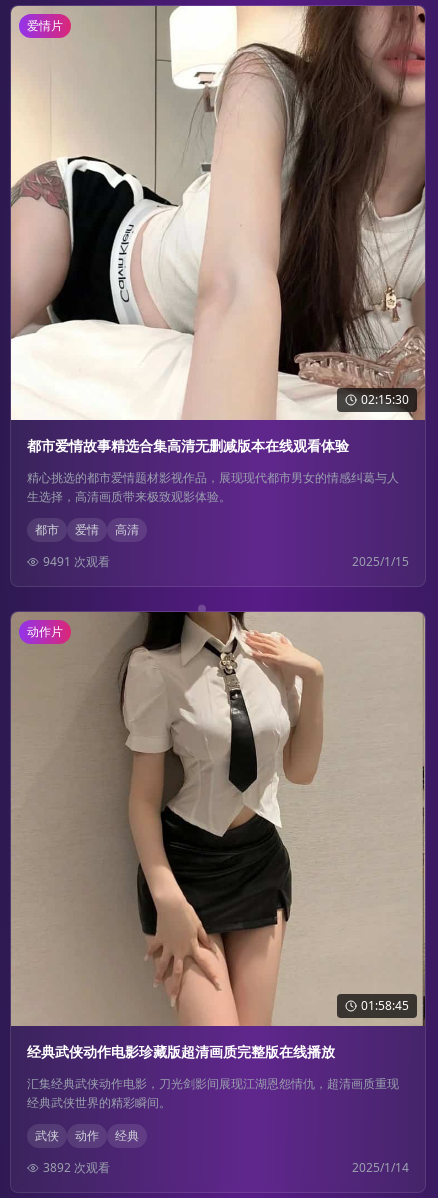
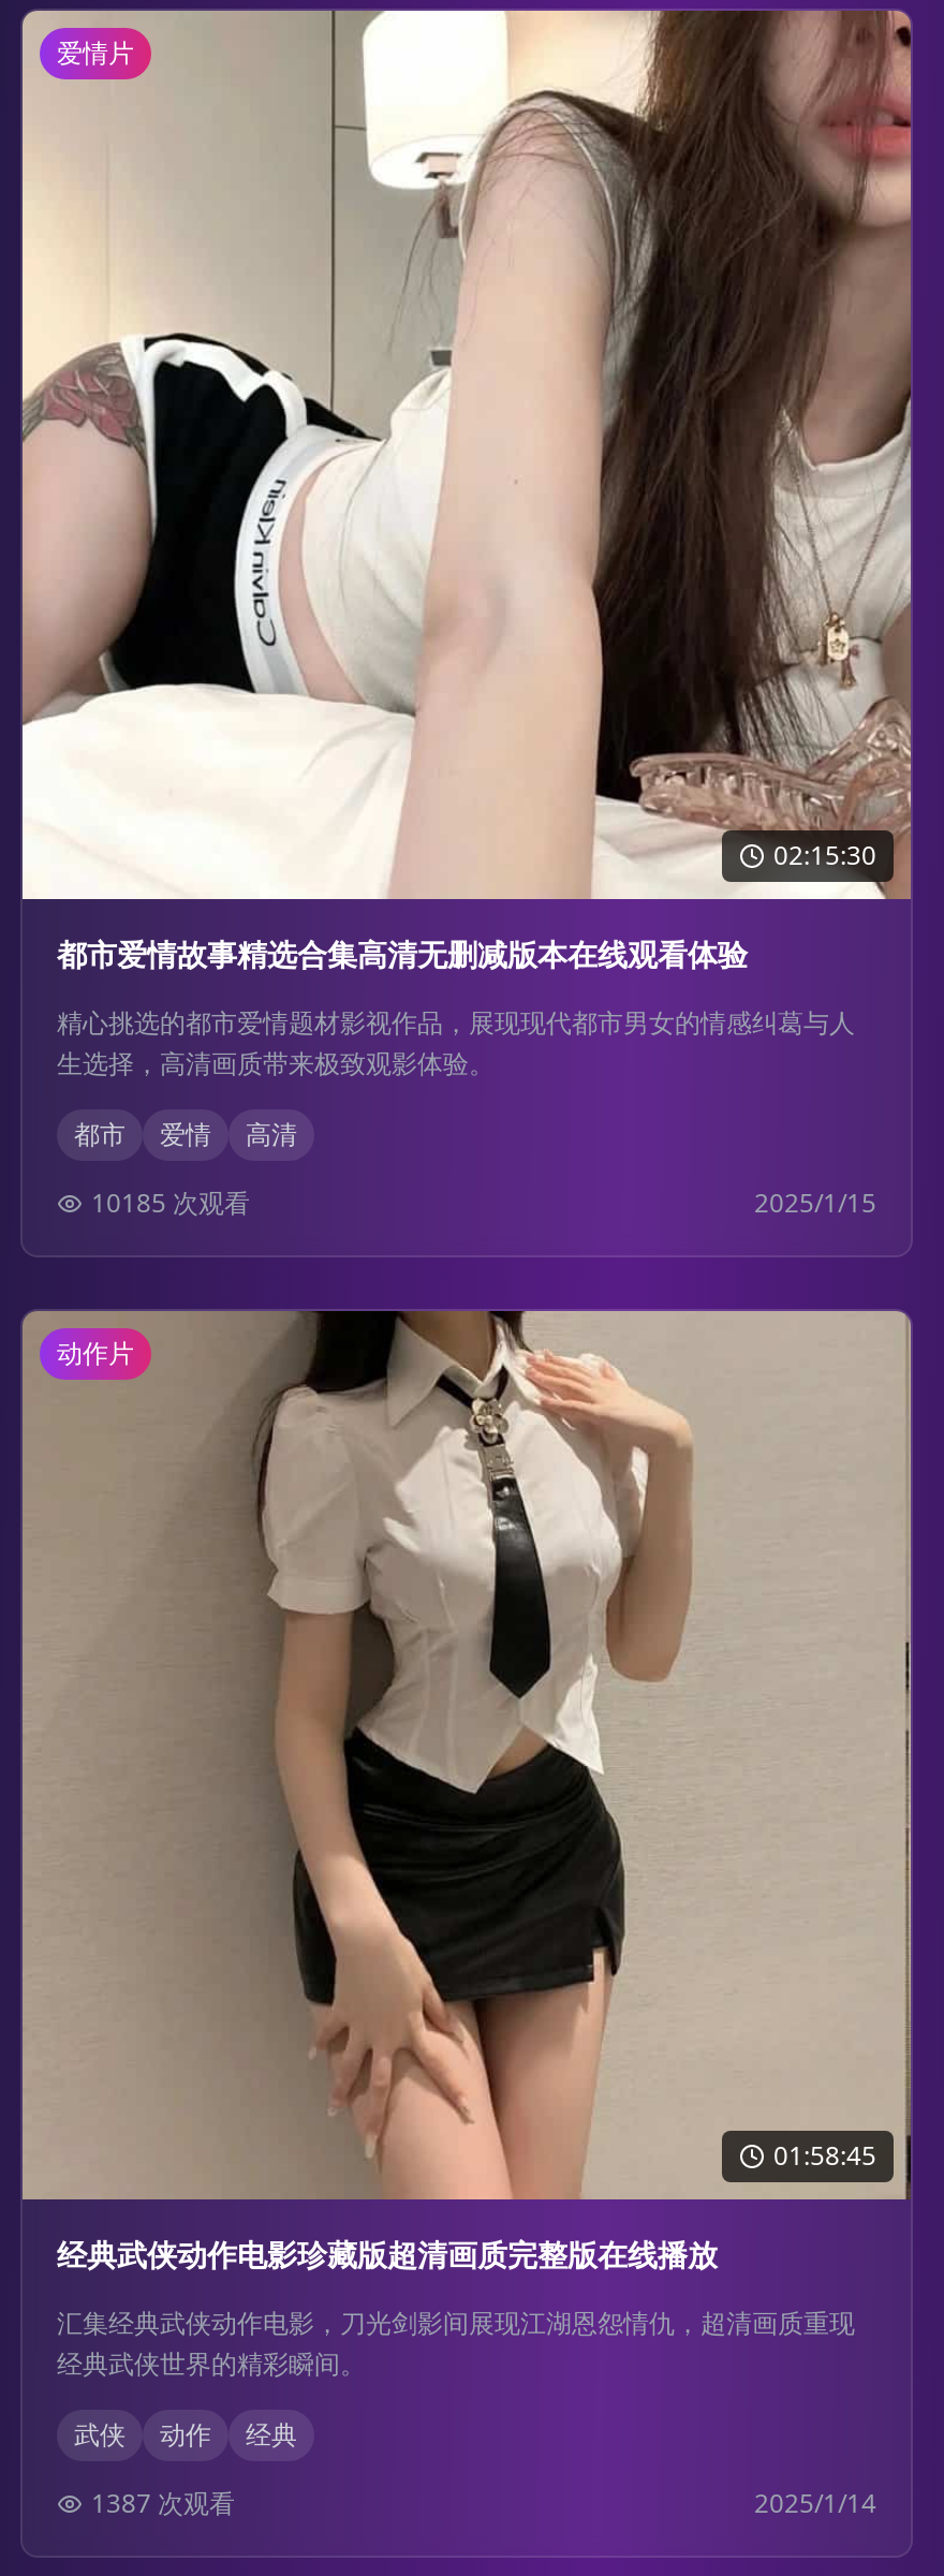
- 9491次观看
+ 10185次观看

- 3892次观看
+ 1387次观看
